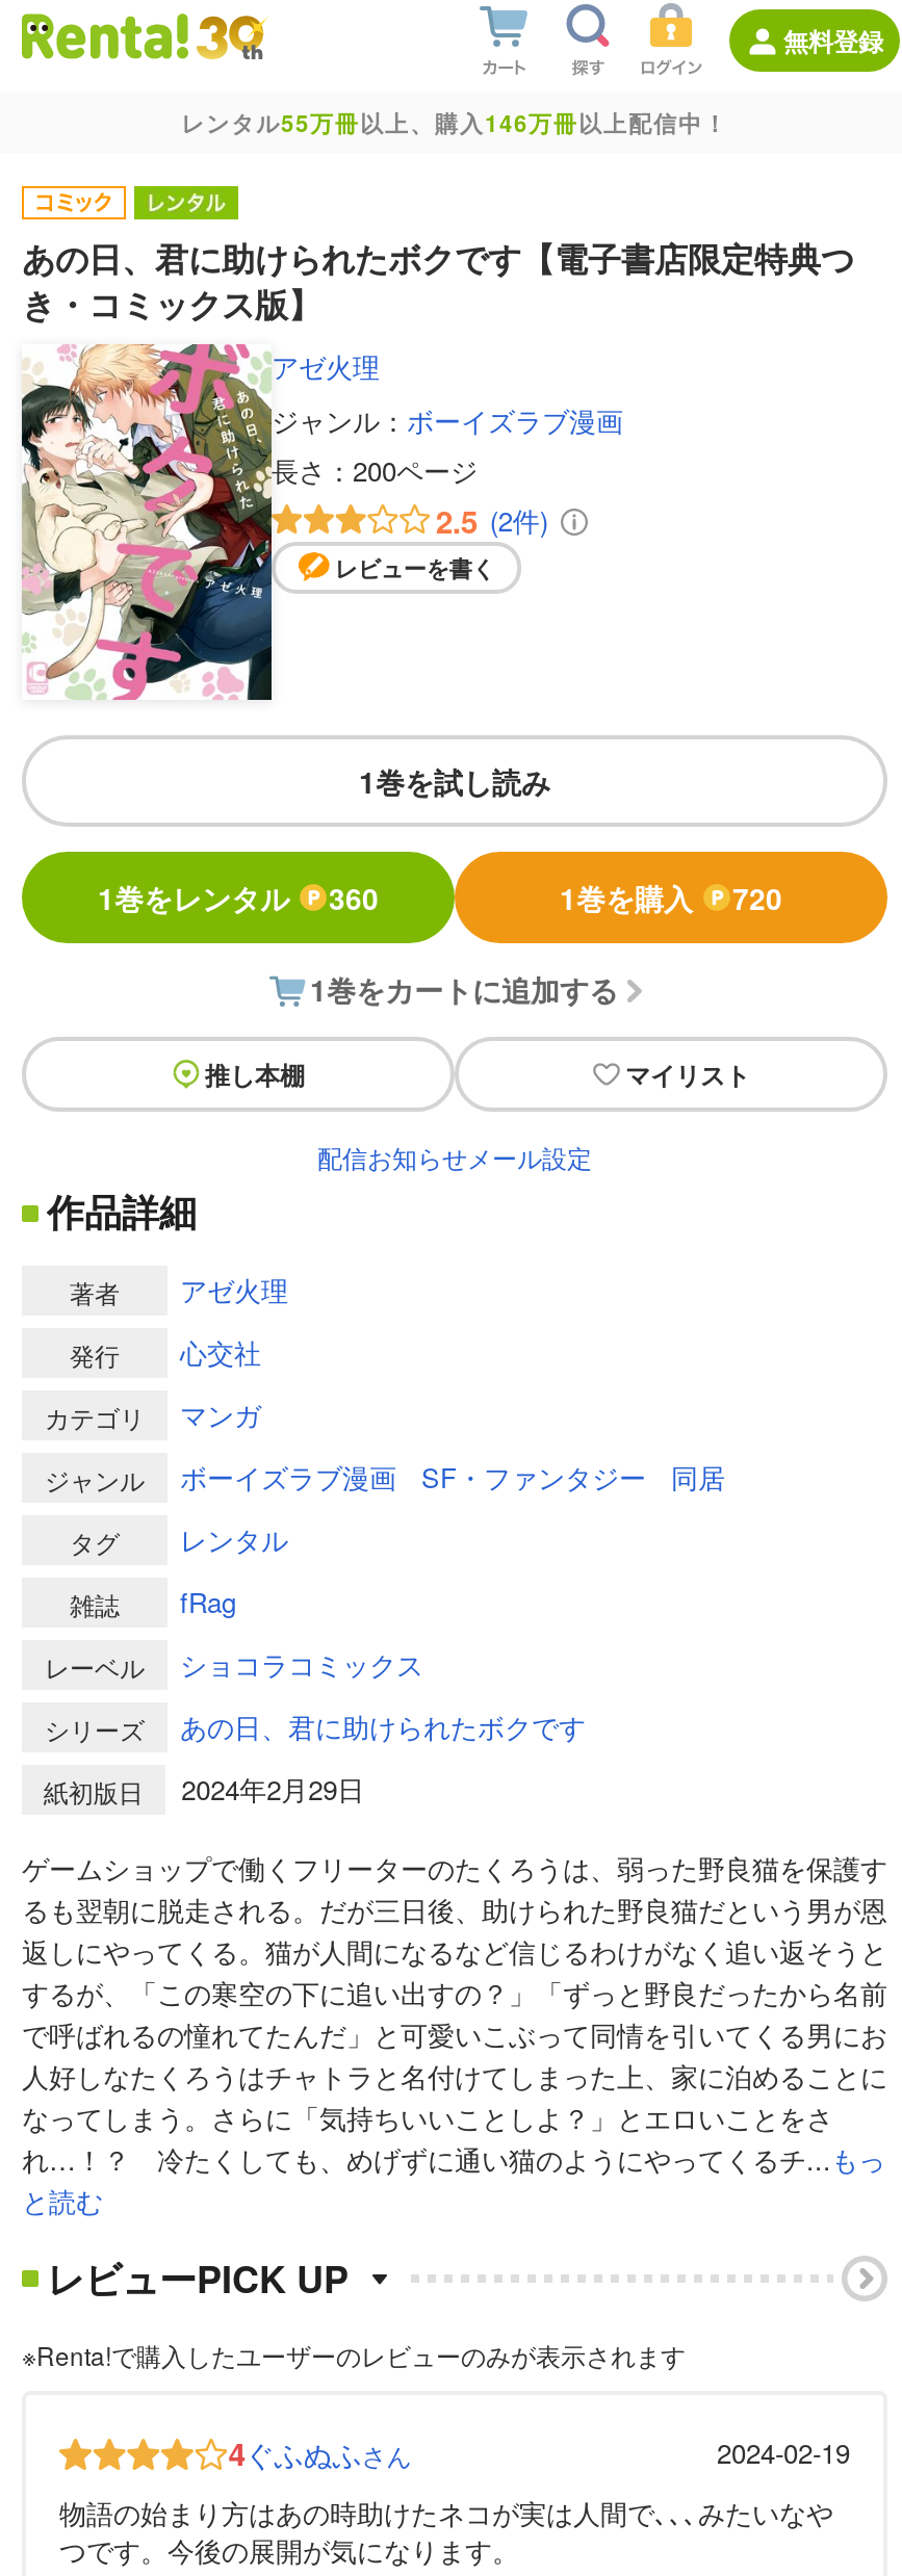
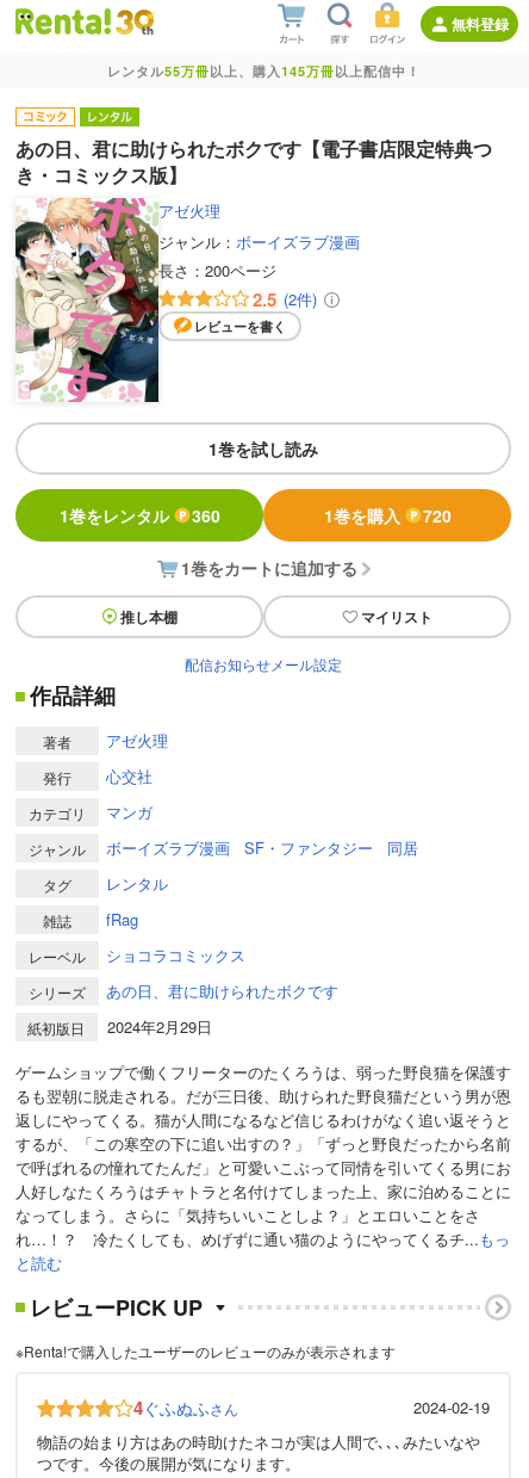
- レンタル55万冊以上、購入146万冊以上配信中！
+ レンタル55万冊以上、購入145万冊以上配信中！
